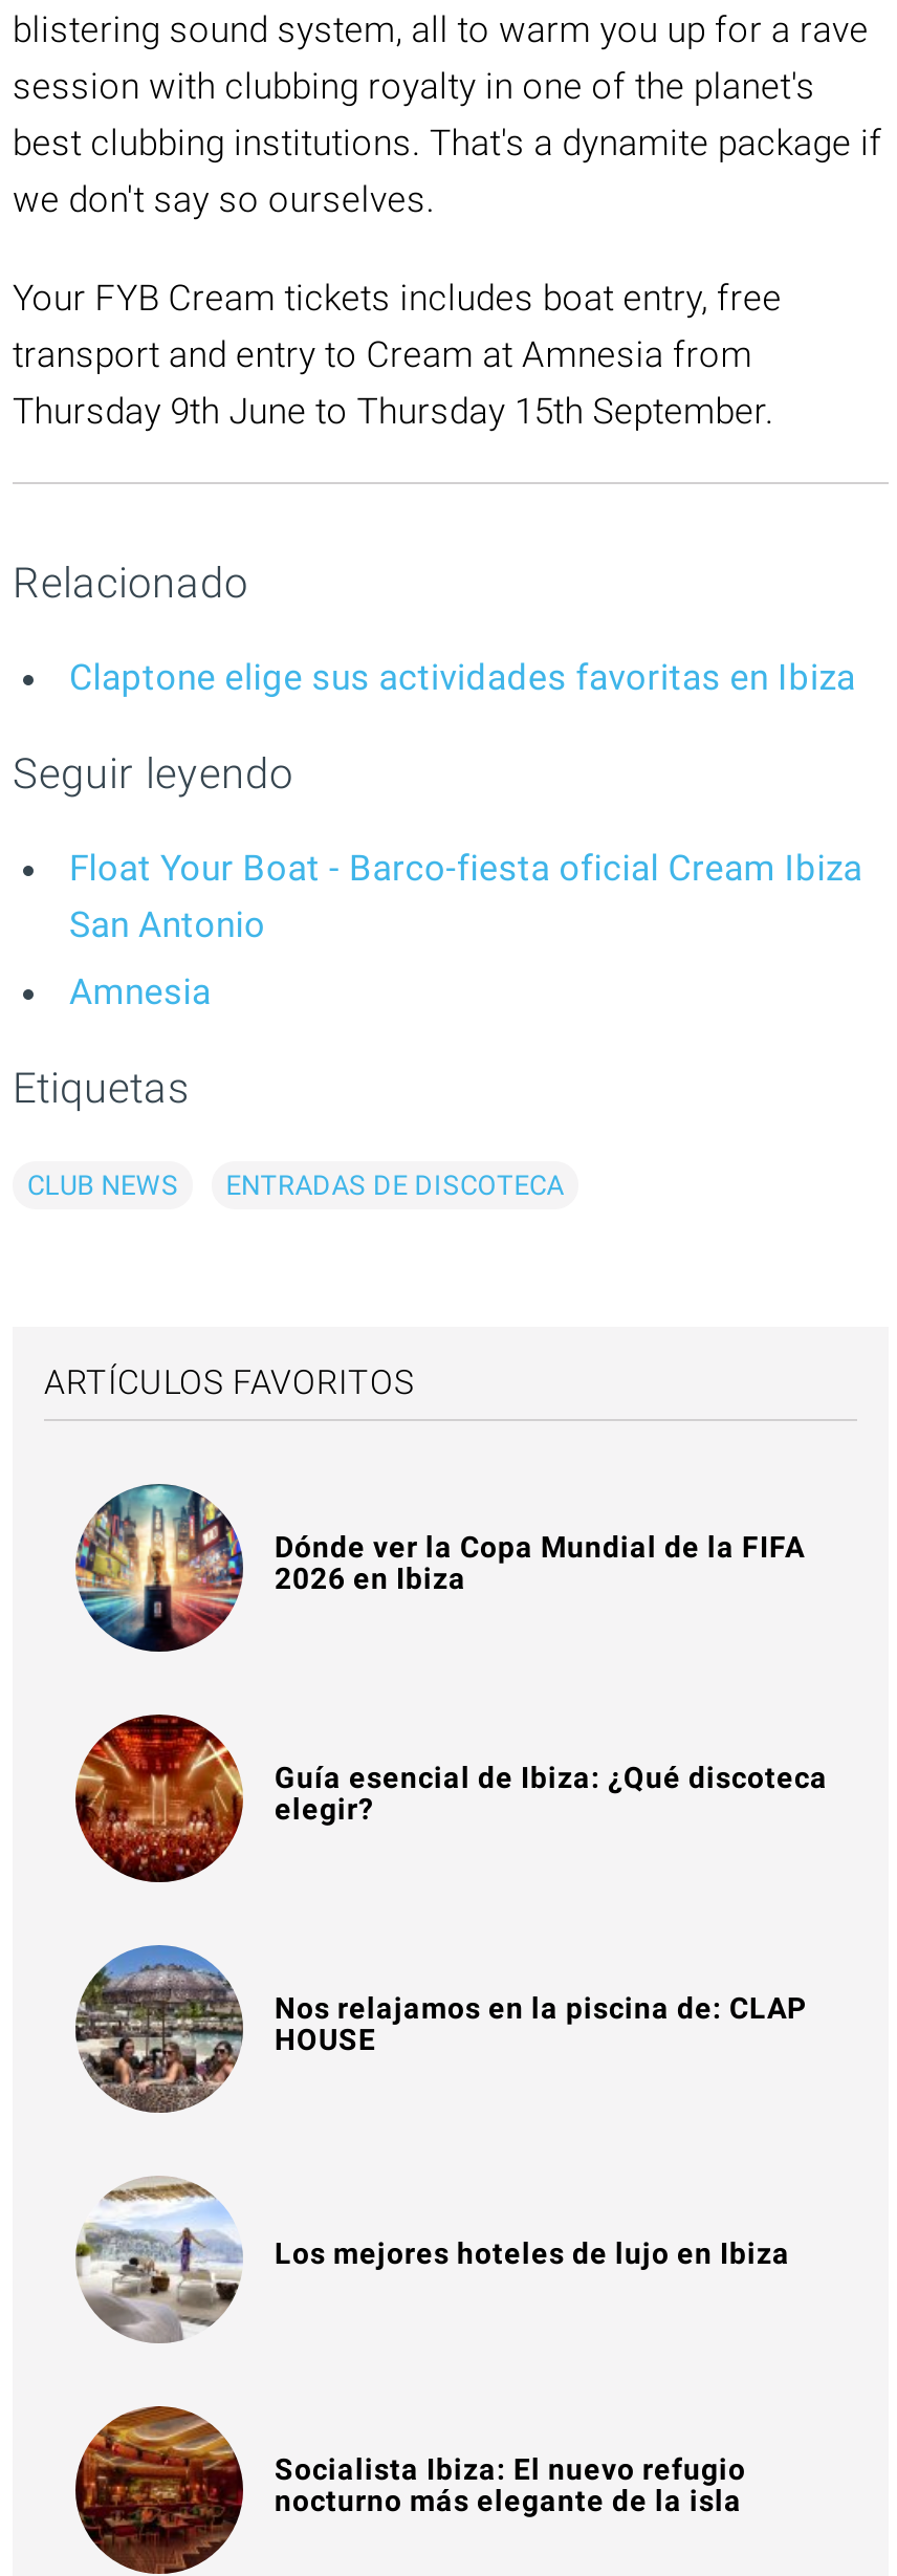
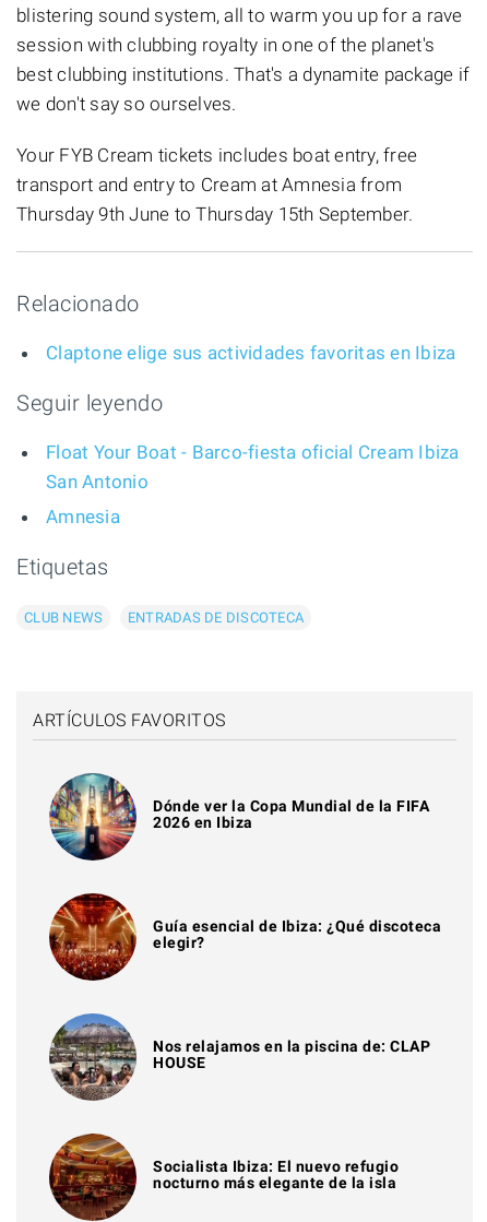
- [image]
- Los mejores hoteles de lujo en Ibiza
